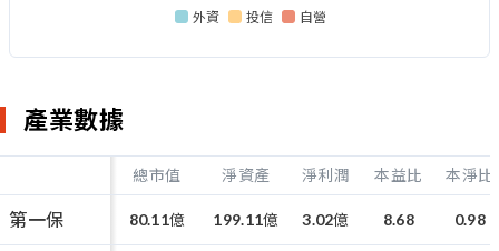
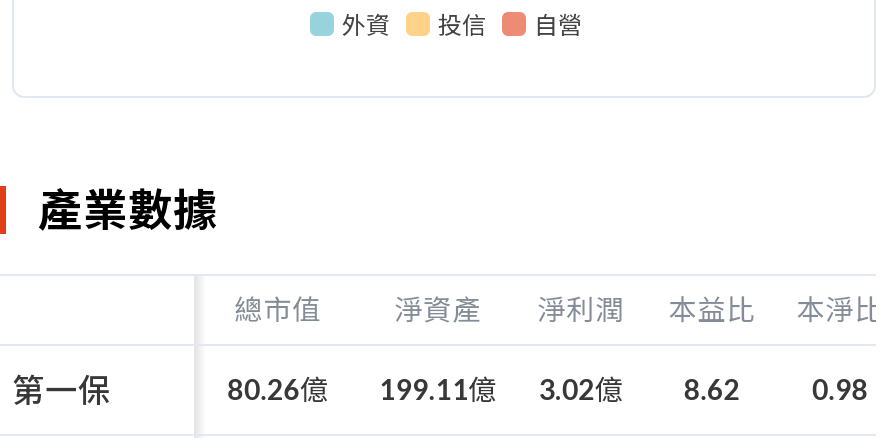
- 80.11億
+ 80.26億

- 8.68
+ 8.62
